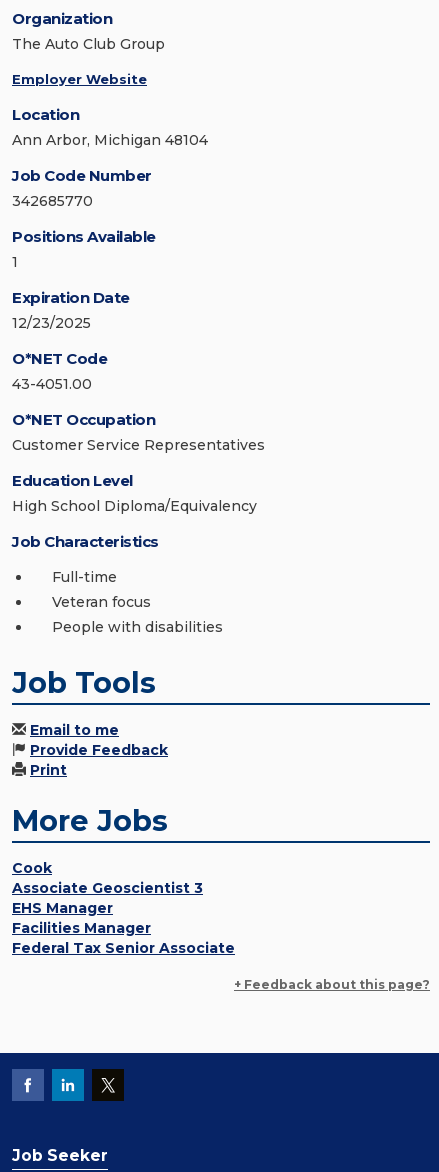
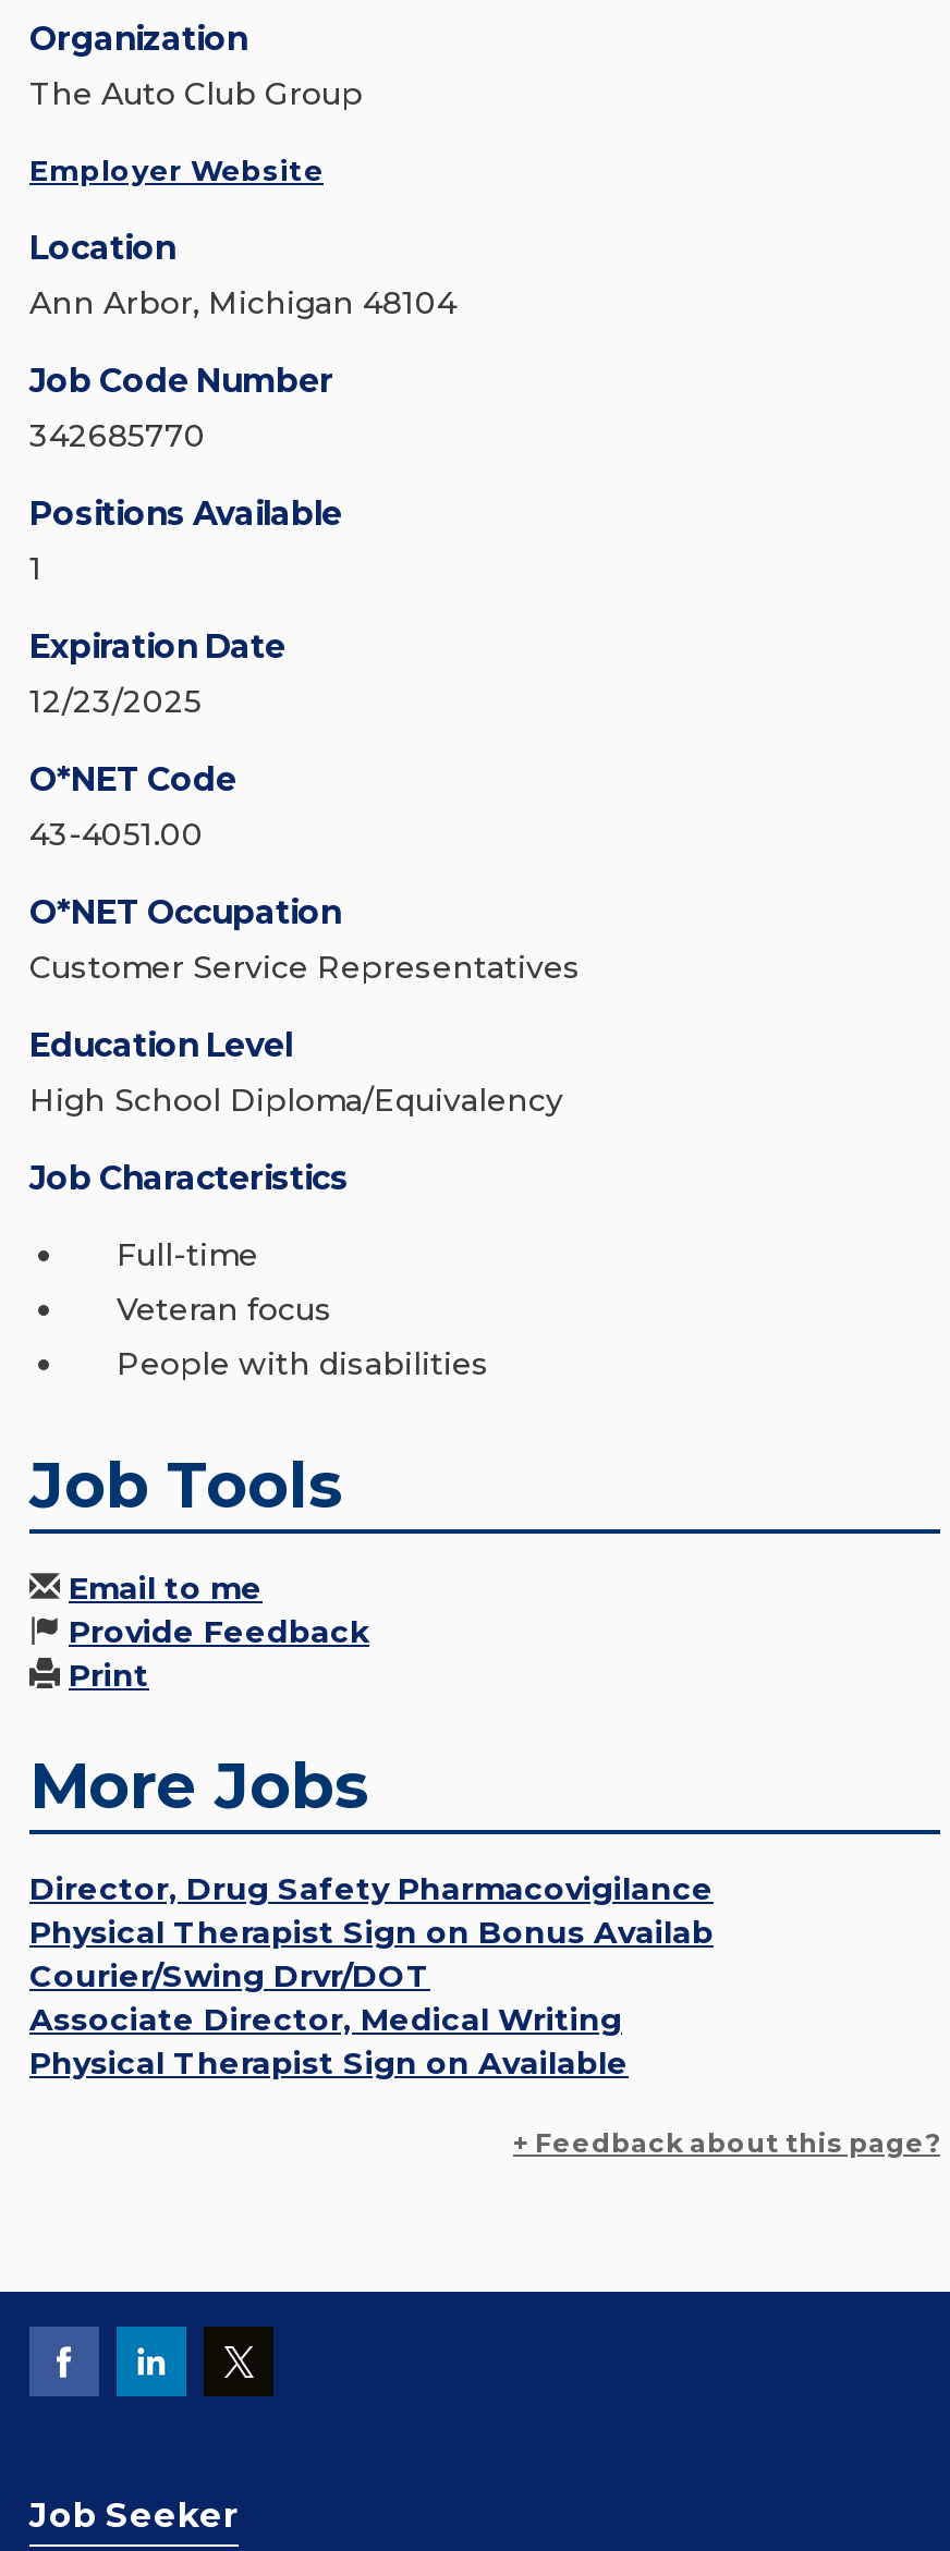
- Cook
- Associate Geoscientist 3
- EHS Manager
- Facilities Manager
- Federal Tax Senior Associate
+ Director, Drug Safety Pharmacovigilance
+ Physical Therapist Sign on Bonus Availab
+ Courier/Swing Drvr/DOT
+ Associate Director, Medical Writing
+ Physical Therapist Sign on Available
